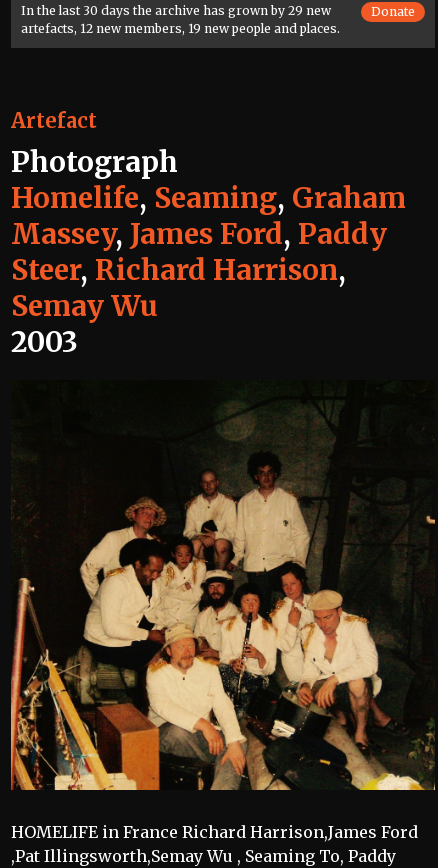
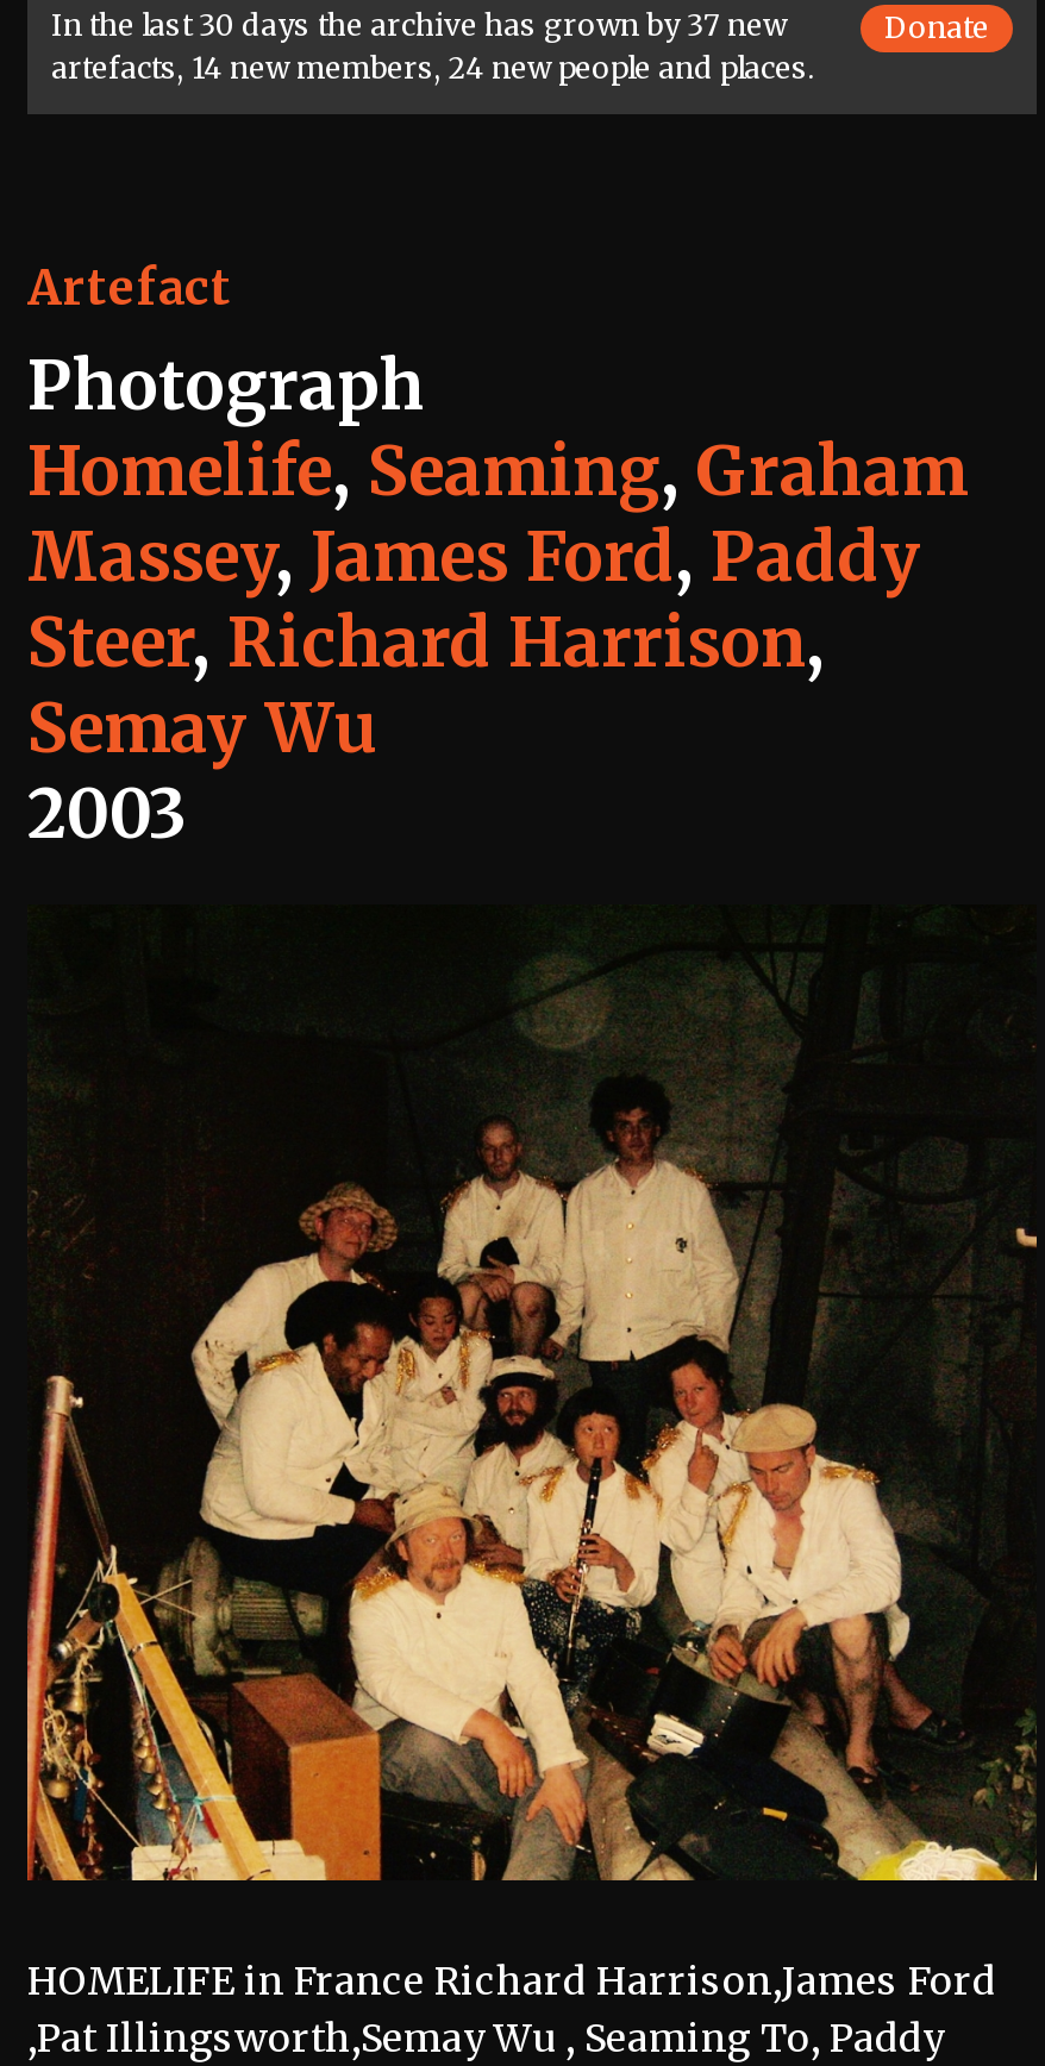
- In the last 30 days the archive has grown by 29 new
+ In the last 30 days the archive has grown by 37 new

- artefacts, 12 new members, 19 new people and places.
+ artefacts, 14 new members, 24 new people and places.
